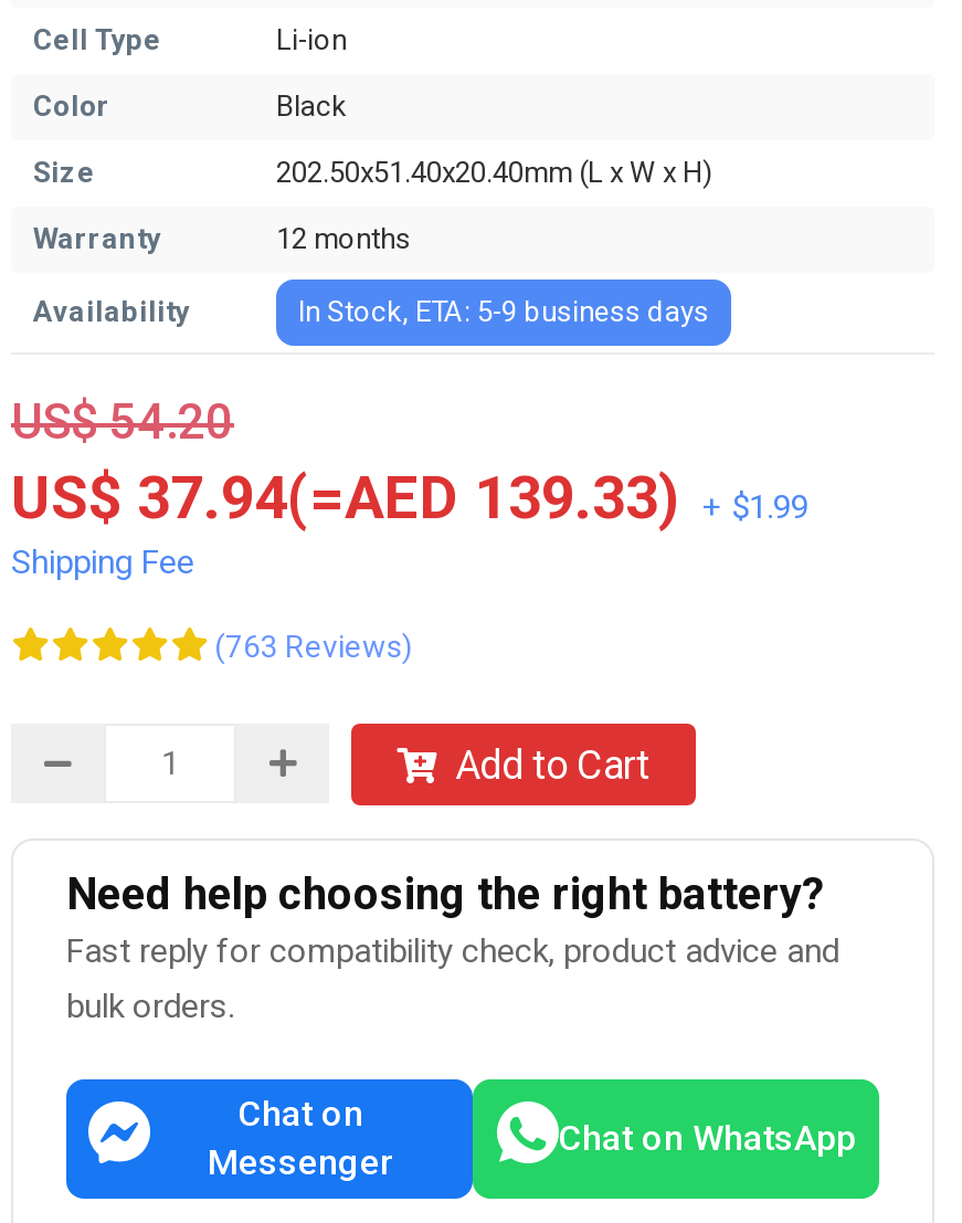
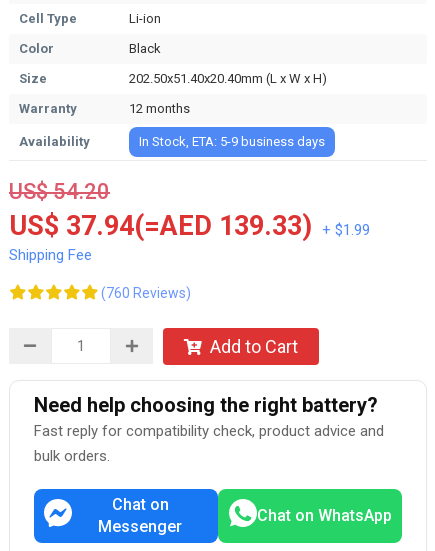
- (763 Reviews)
+ (760 Reviews)
